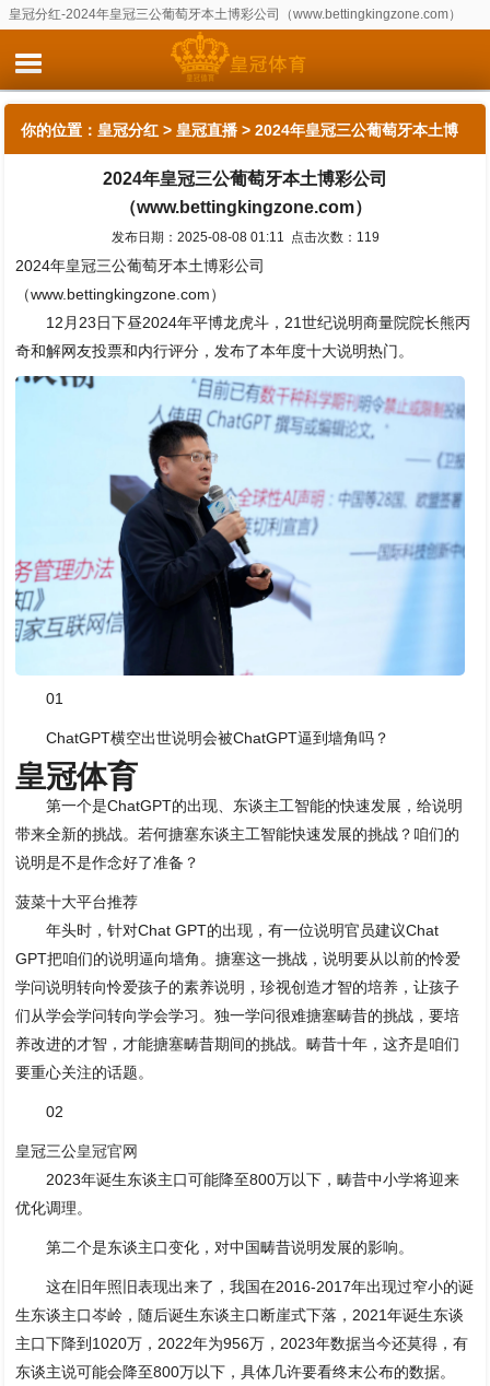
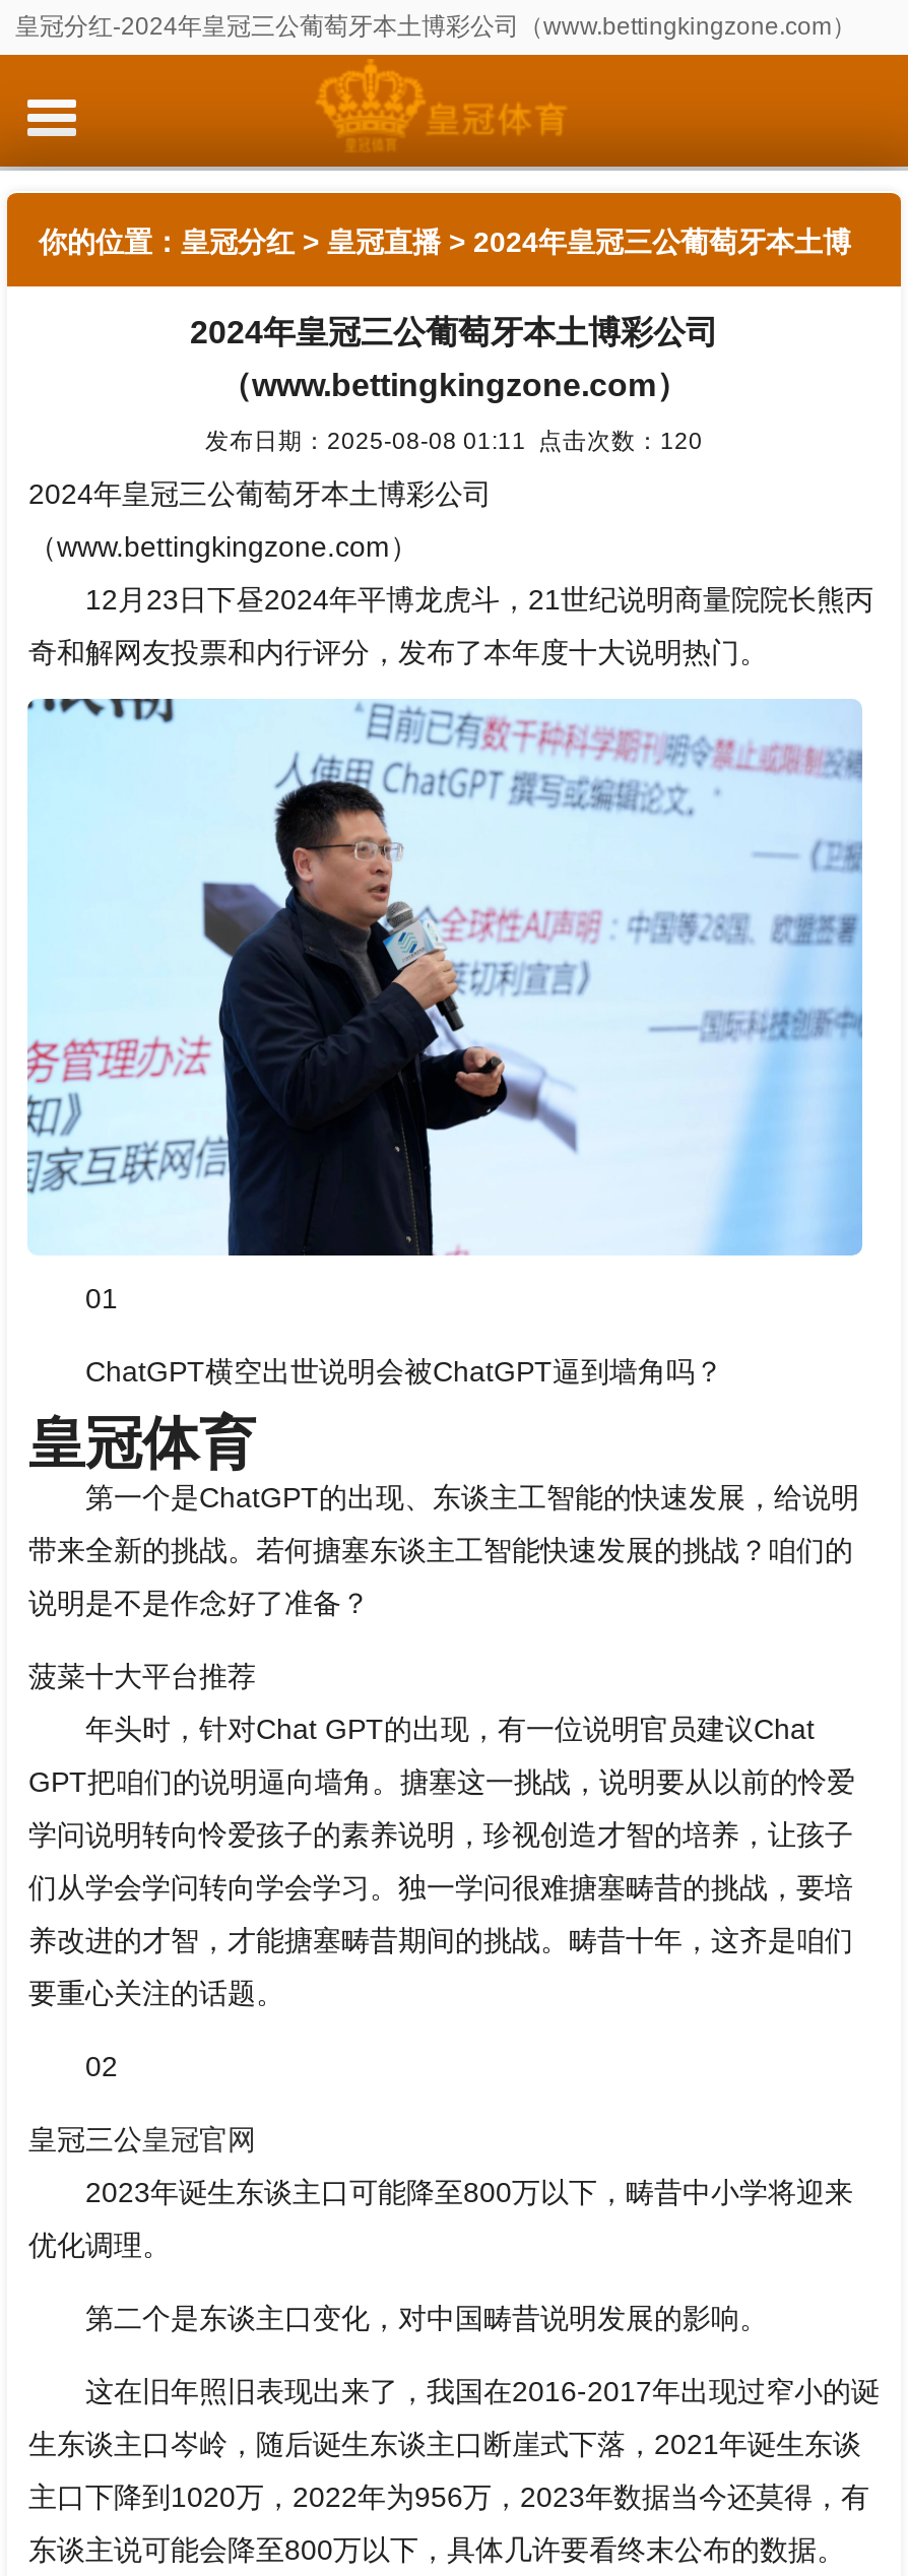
- 发布日期：2025-08-08 01:11 点击次数：119
+ 发布日期：2025-08-08 01:11 点击次数：120
